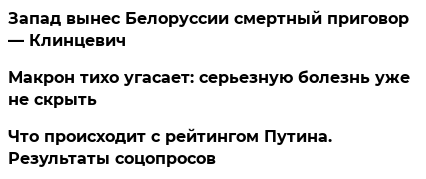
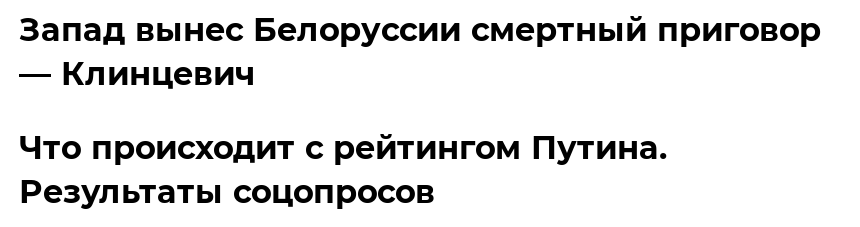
- Макрон тихо угасает: серьезную болезнь уже
- не скрыть
